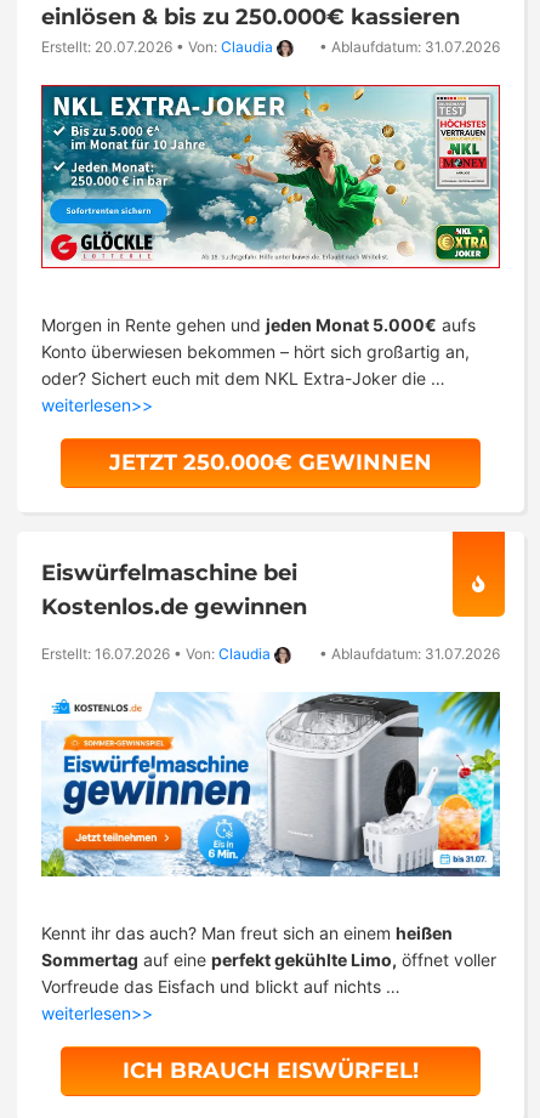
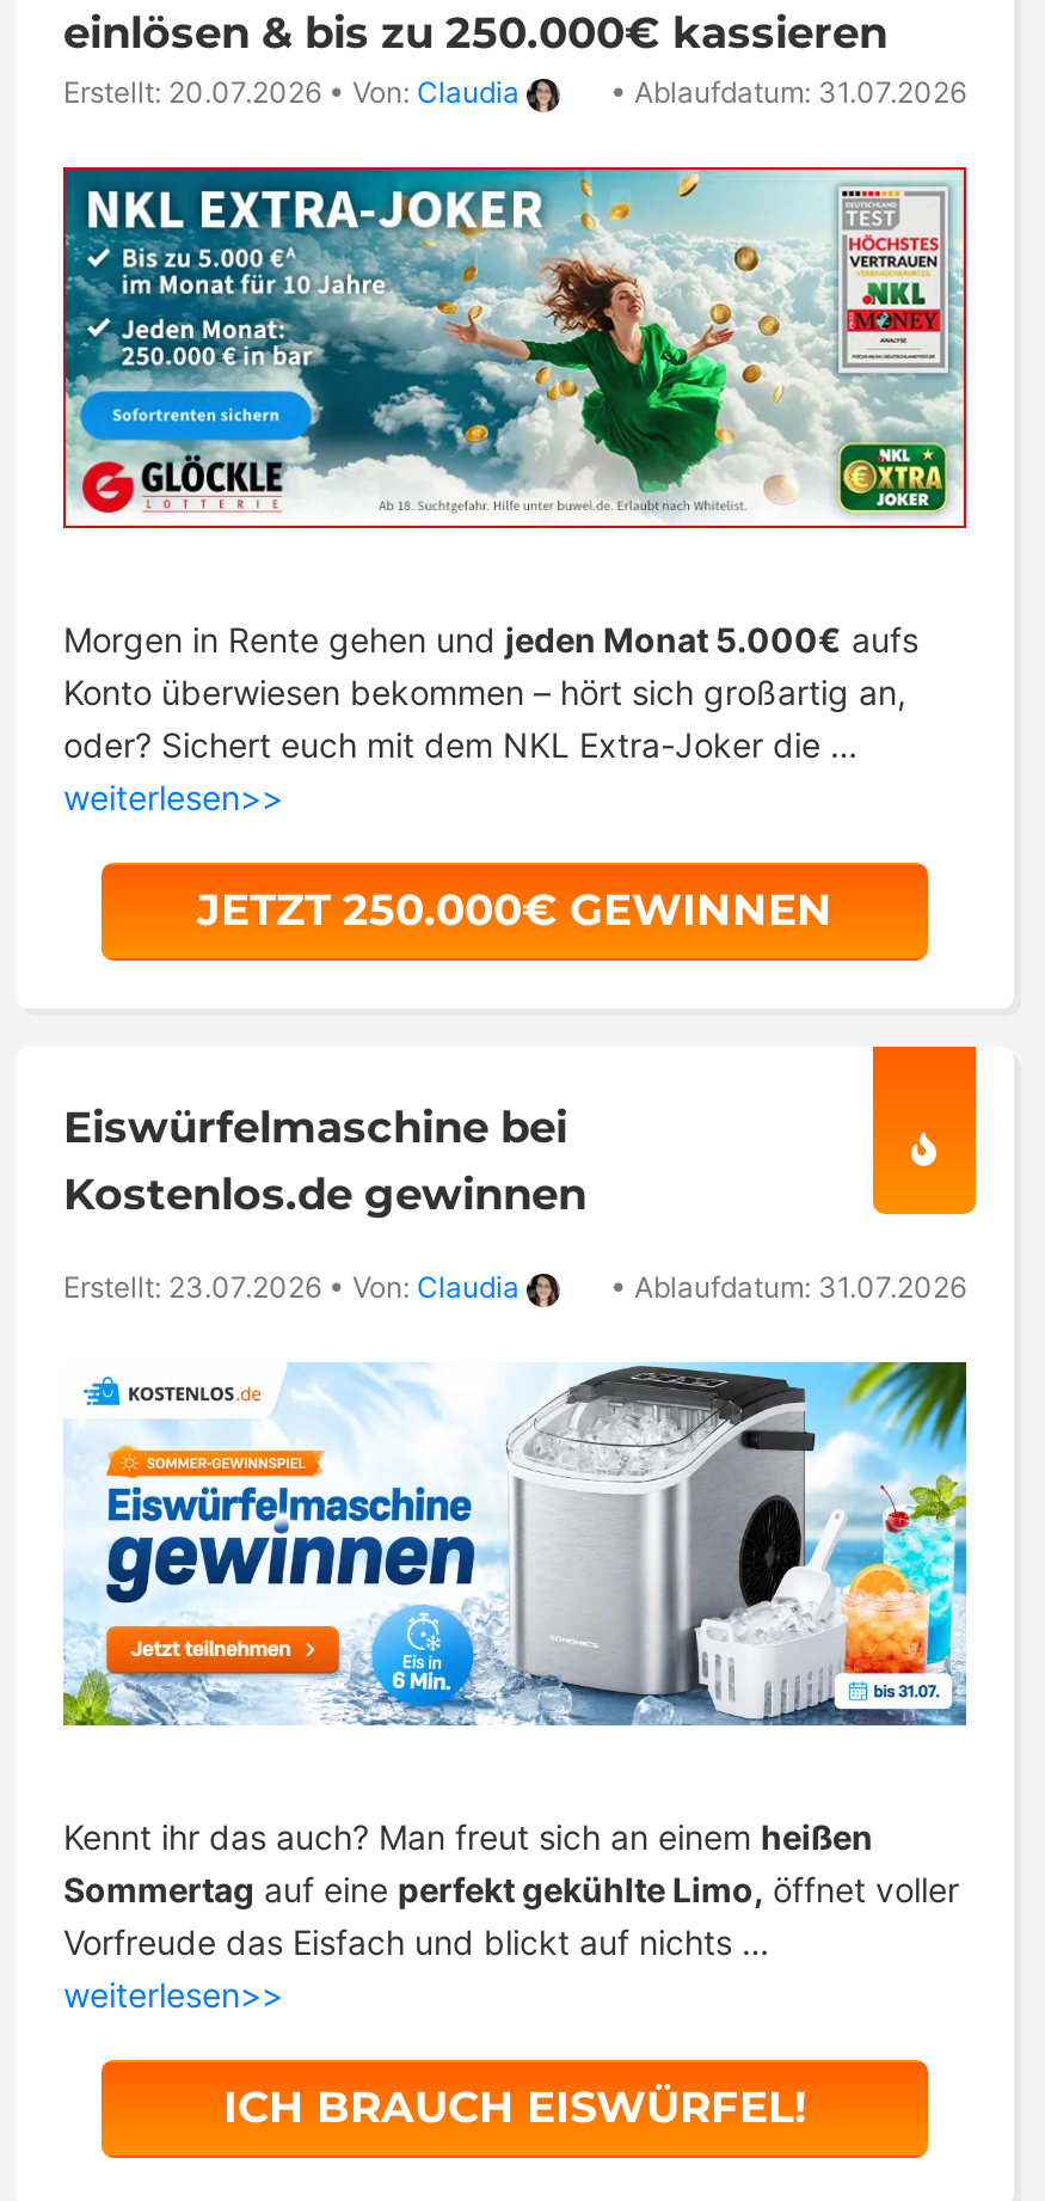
- Erstellt: 16.07.2026 • Von: Claudia
+ Erstellt: 23.07.2026 • Von: Claudia
